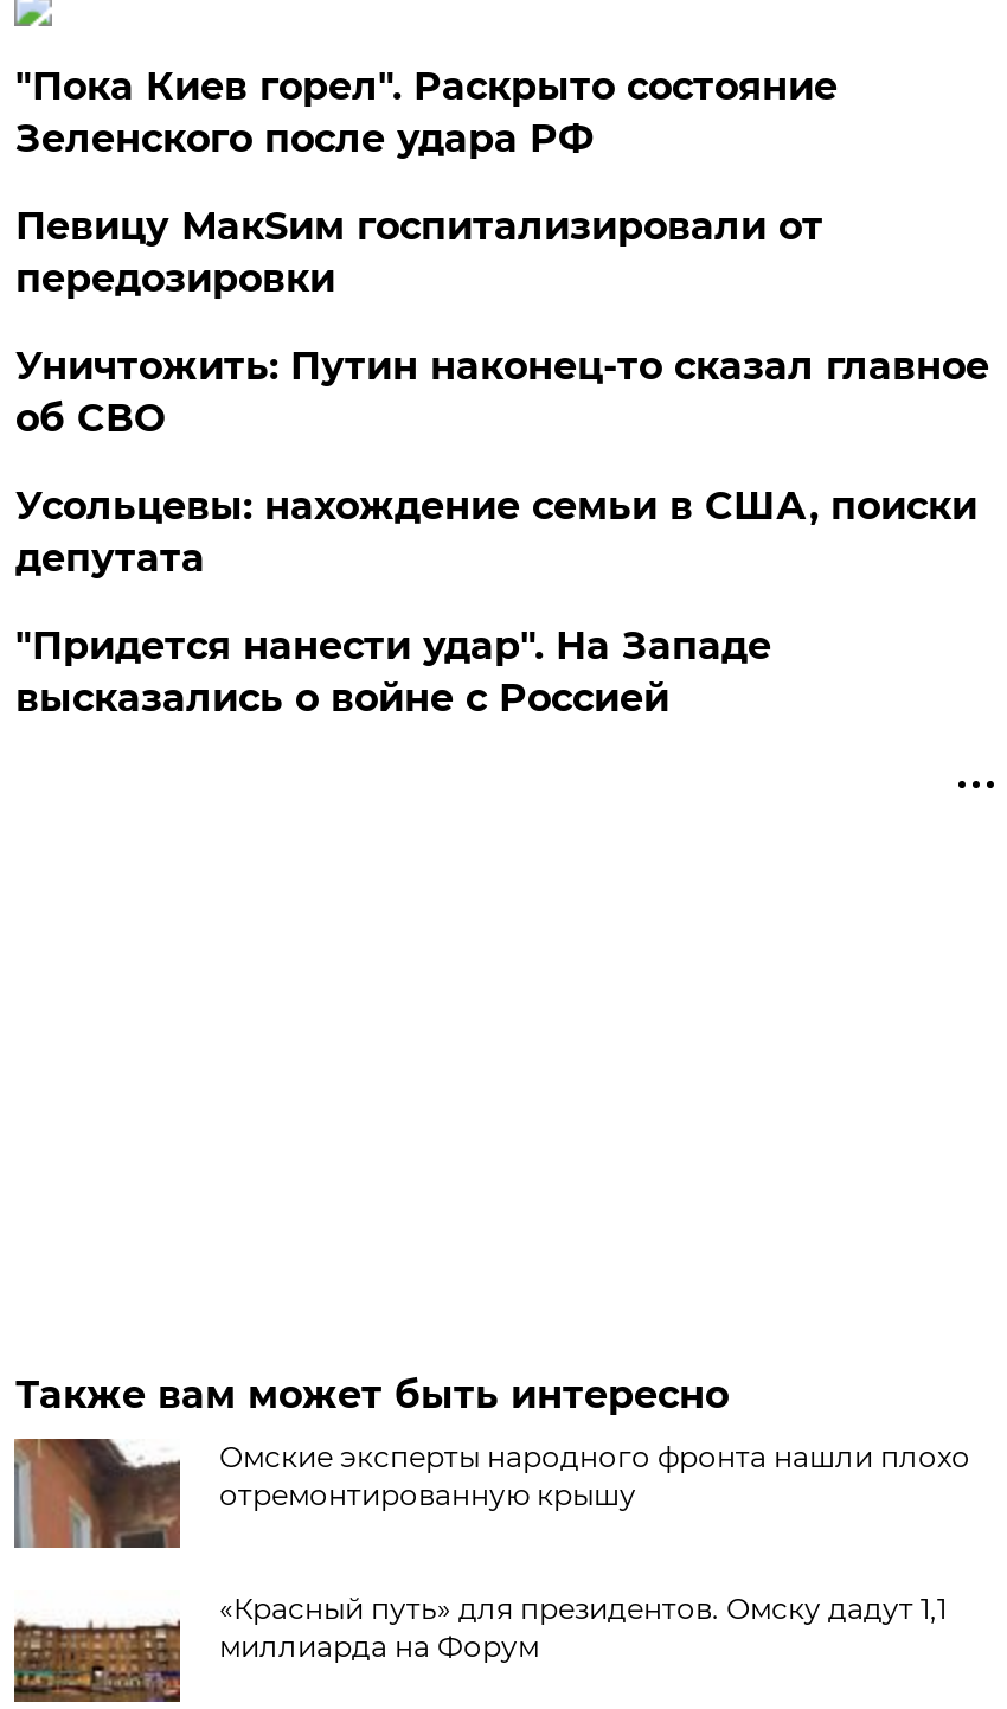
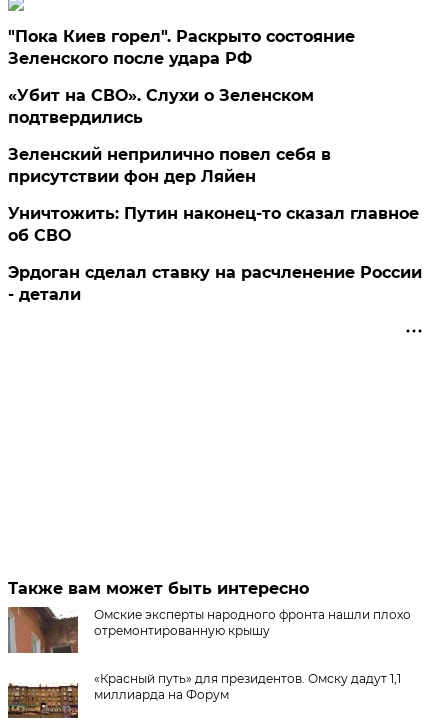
- Певицу МакSим госпитализировали от
- передозировки
+ «Убит на СВО». Слухи о Зеленском
+ подтвердились
+ Зеленский неприлично повел cебя в
+ присутствии фон дер Ляйен

moved down: Уничтожить: Путин наконец-то сказал главное | об СВО

- Усольцевы: нахождение семьи в США, поиски
- депутата
- "Придется нанести удар". На Западе
- высказались о войне с Россией
+ Эрдоган сделал ставку на расчленение России
+ - детали
